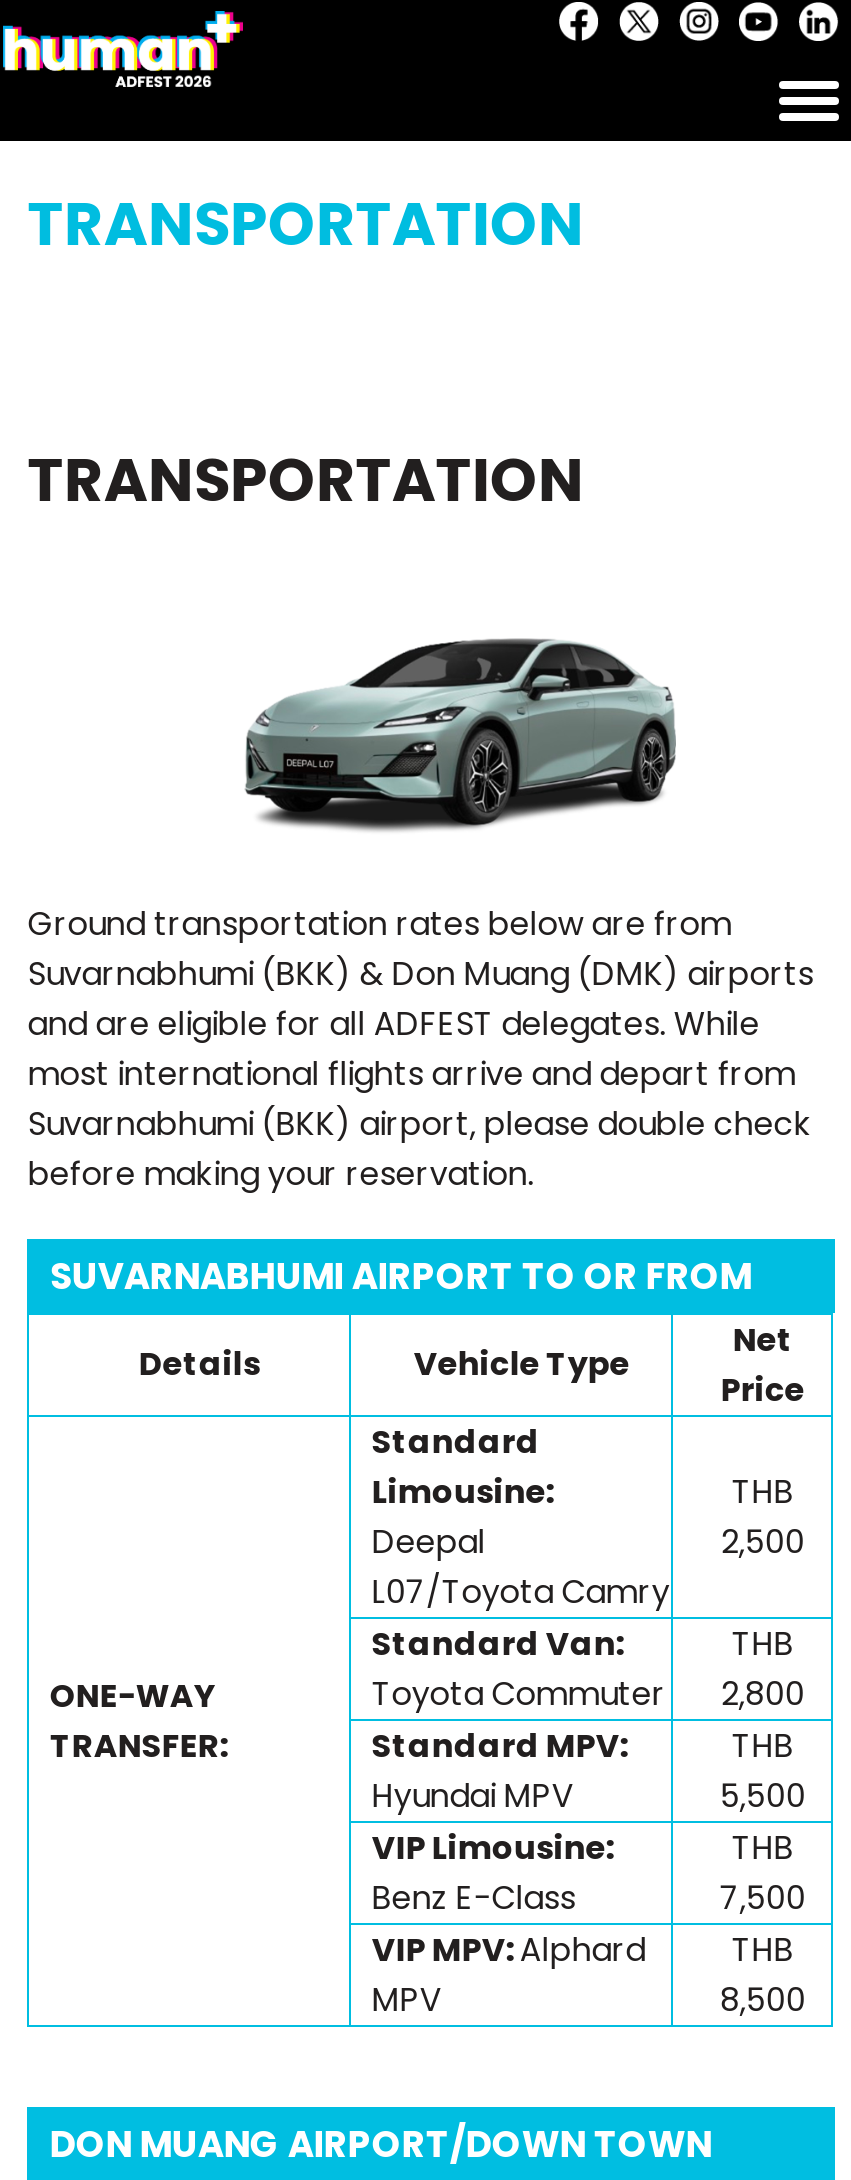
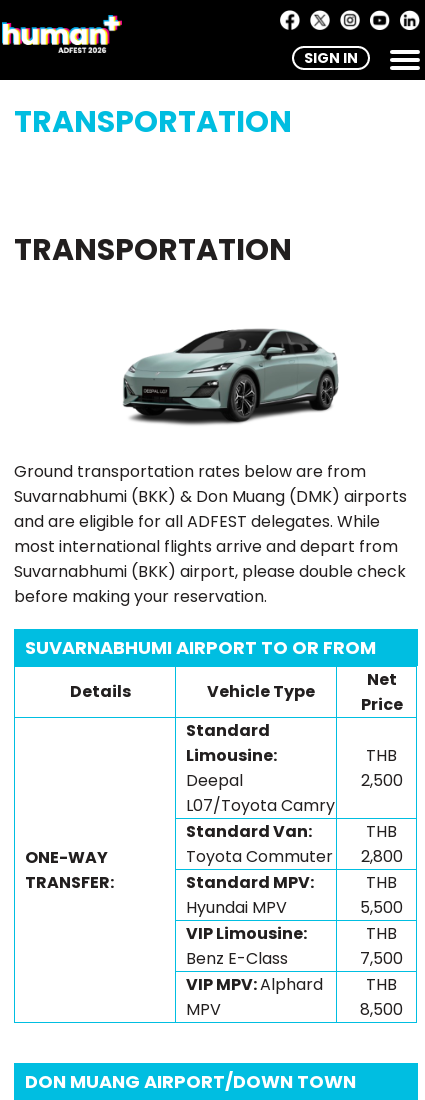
+ SIGN IN
